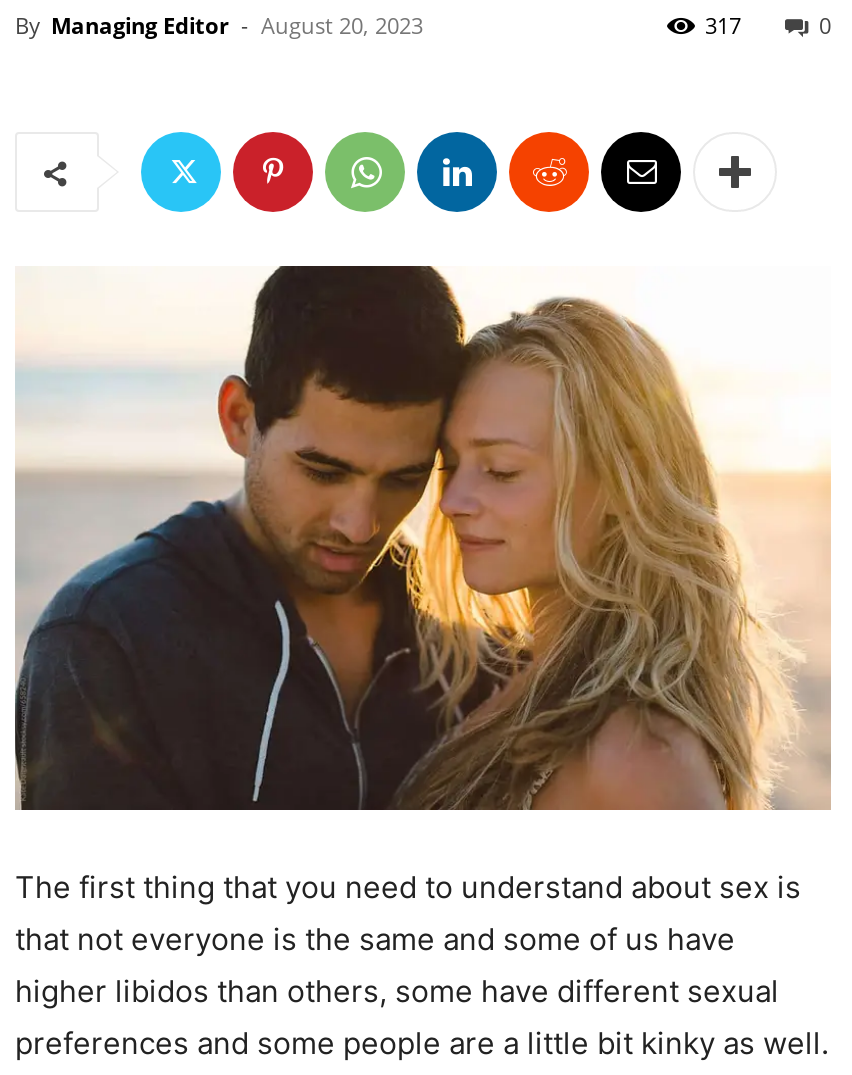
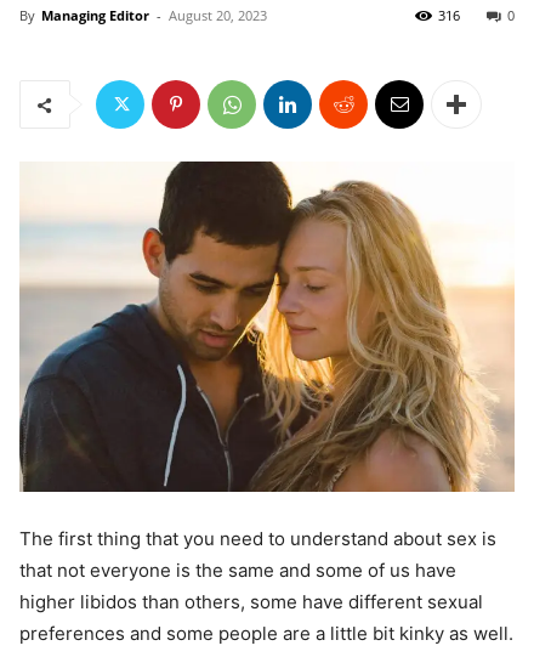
- 317
+ 316
